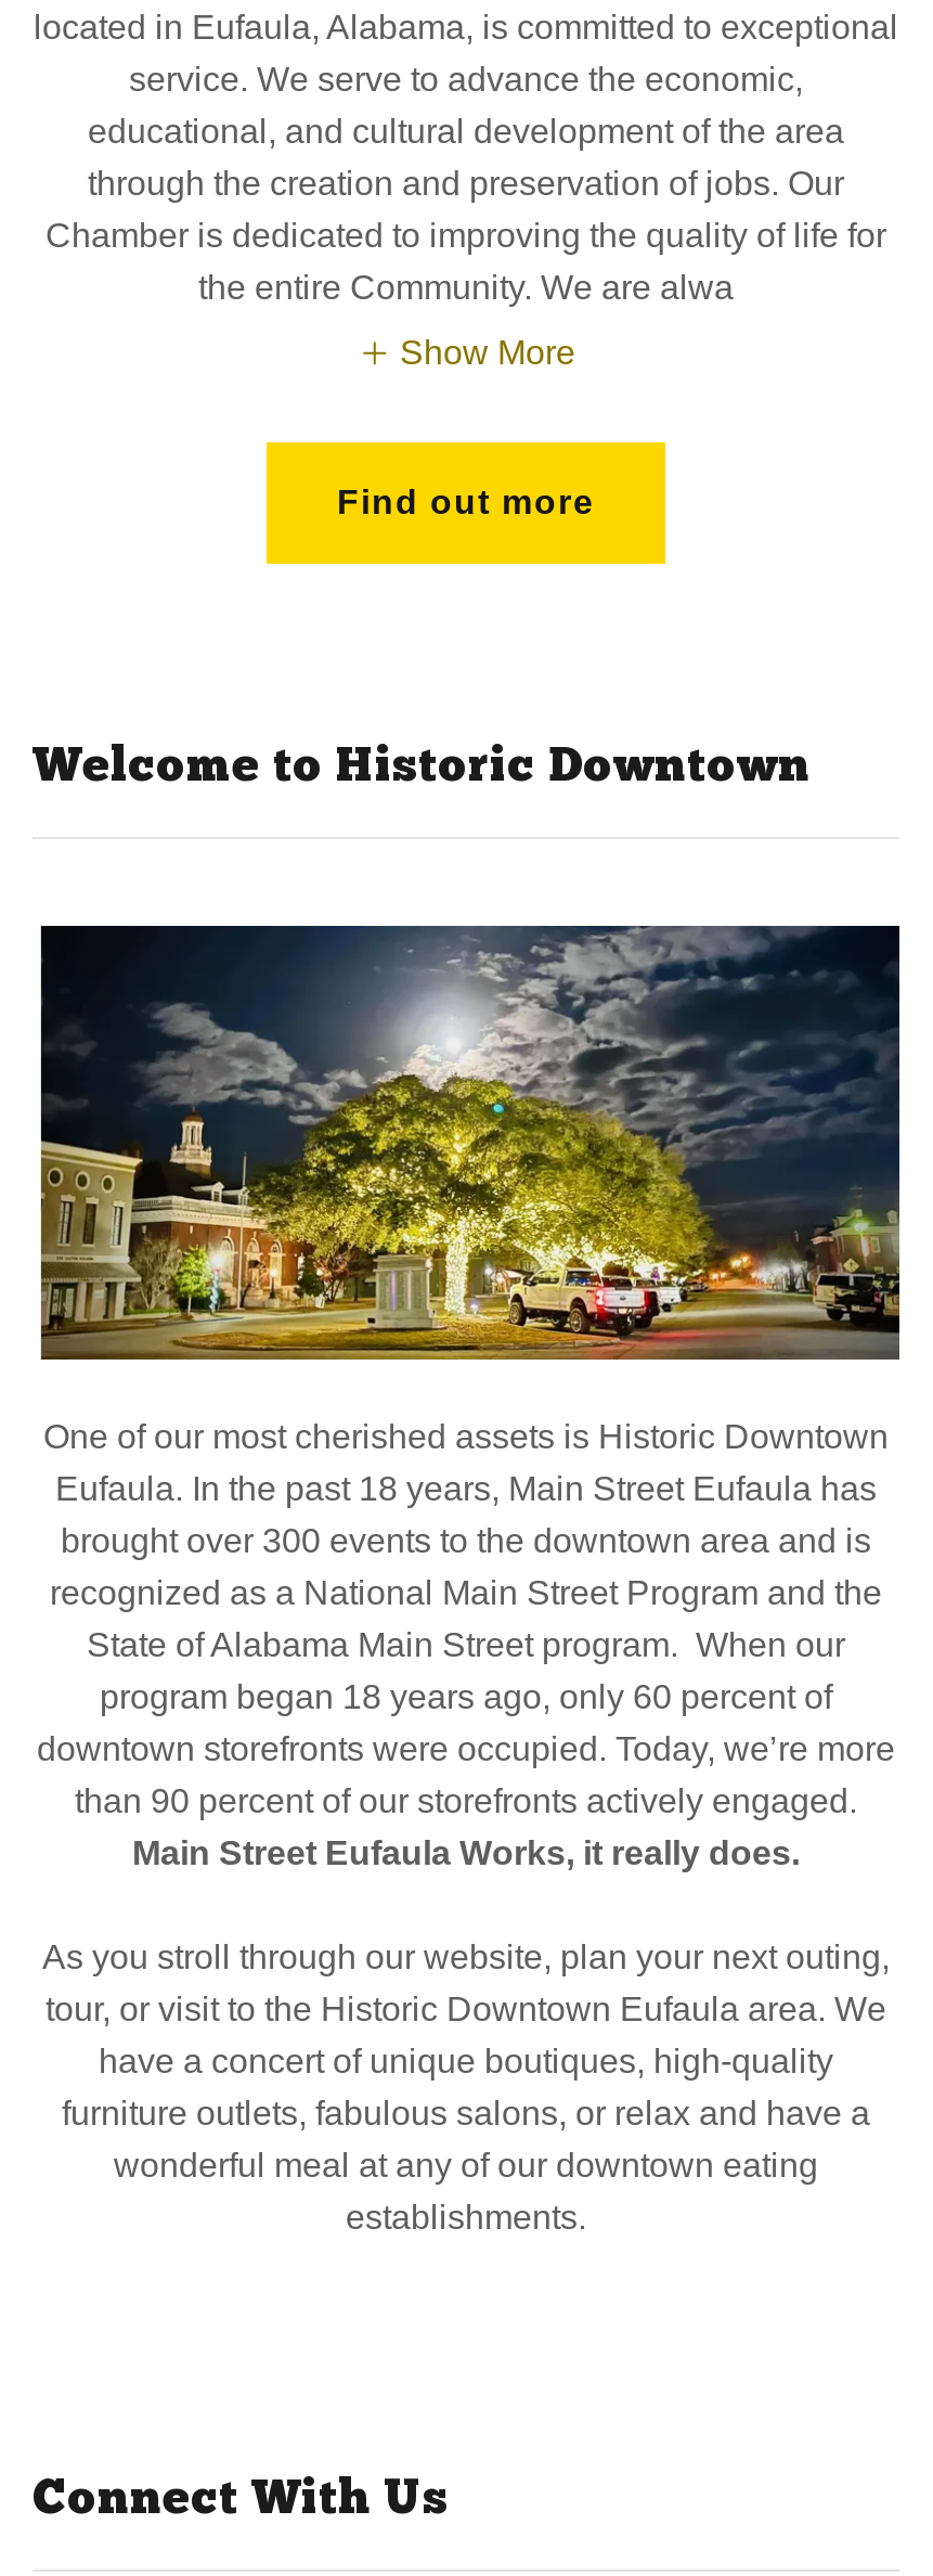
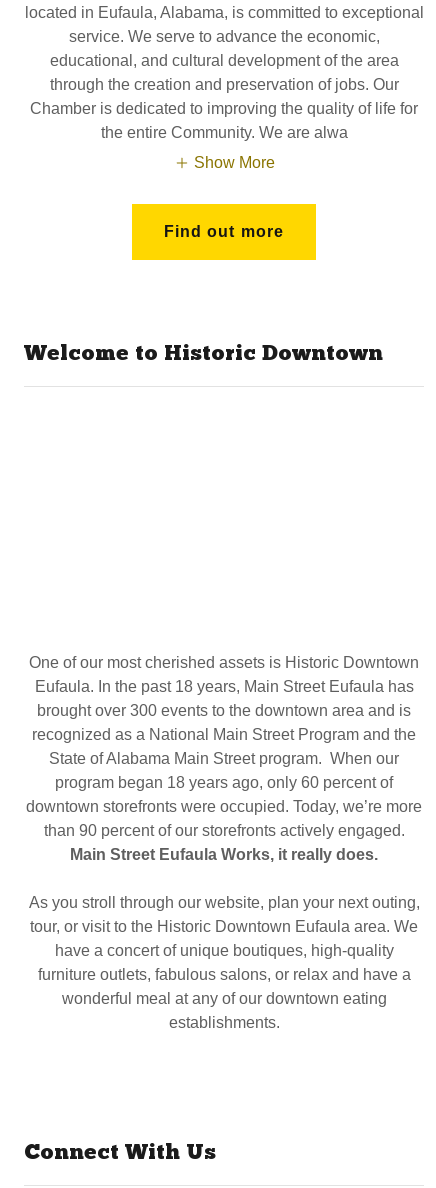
- [image]
